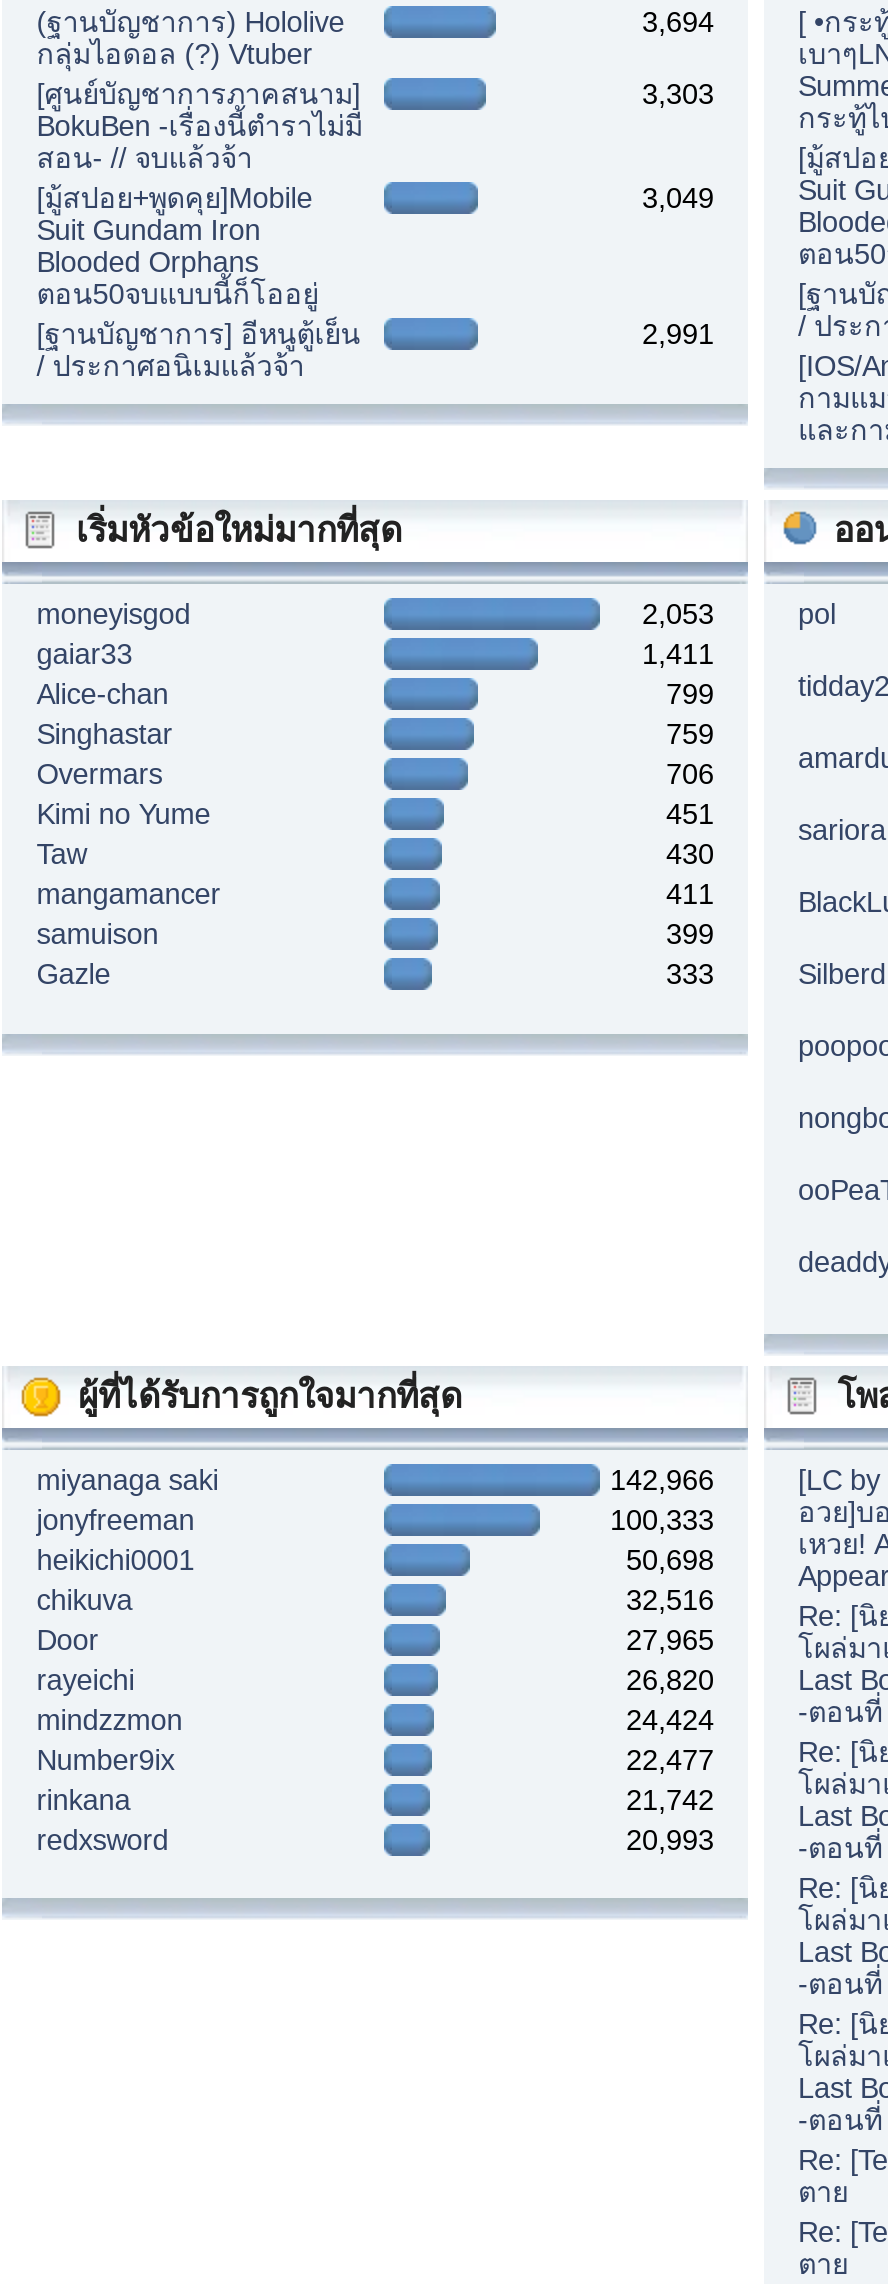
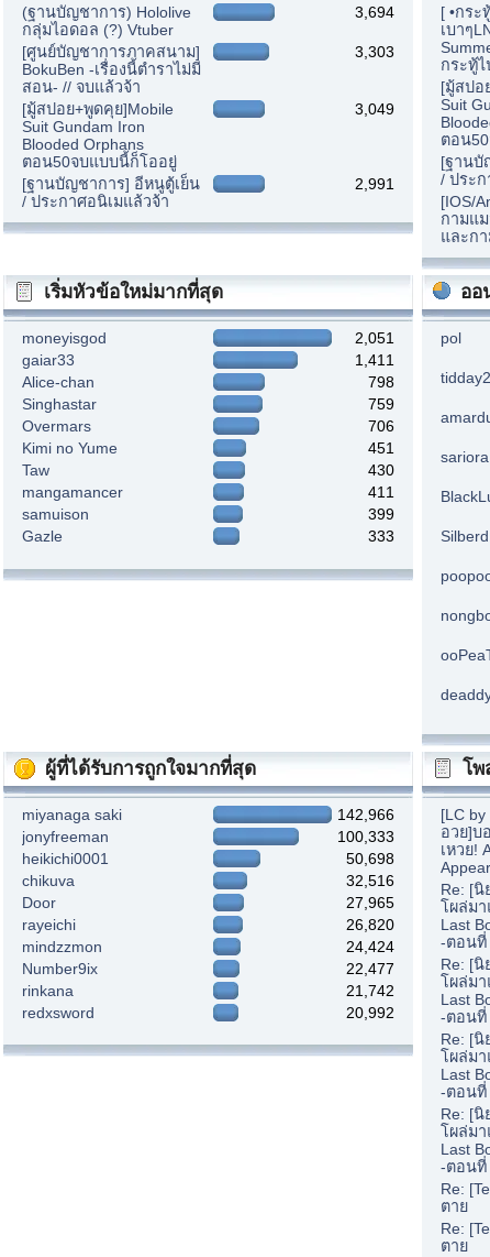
- 2,053
+ 2,051

- 799
+ 798

- 20,993
+ 20,992
